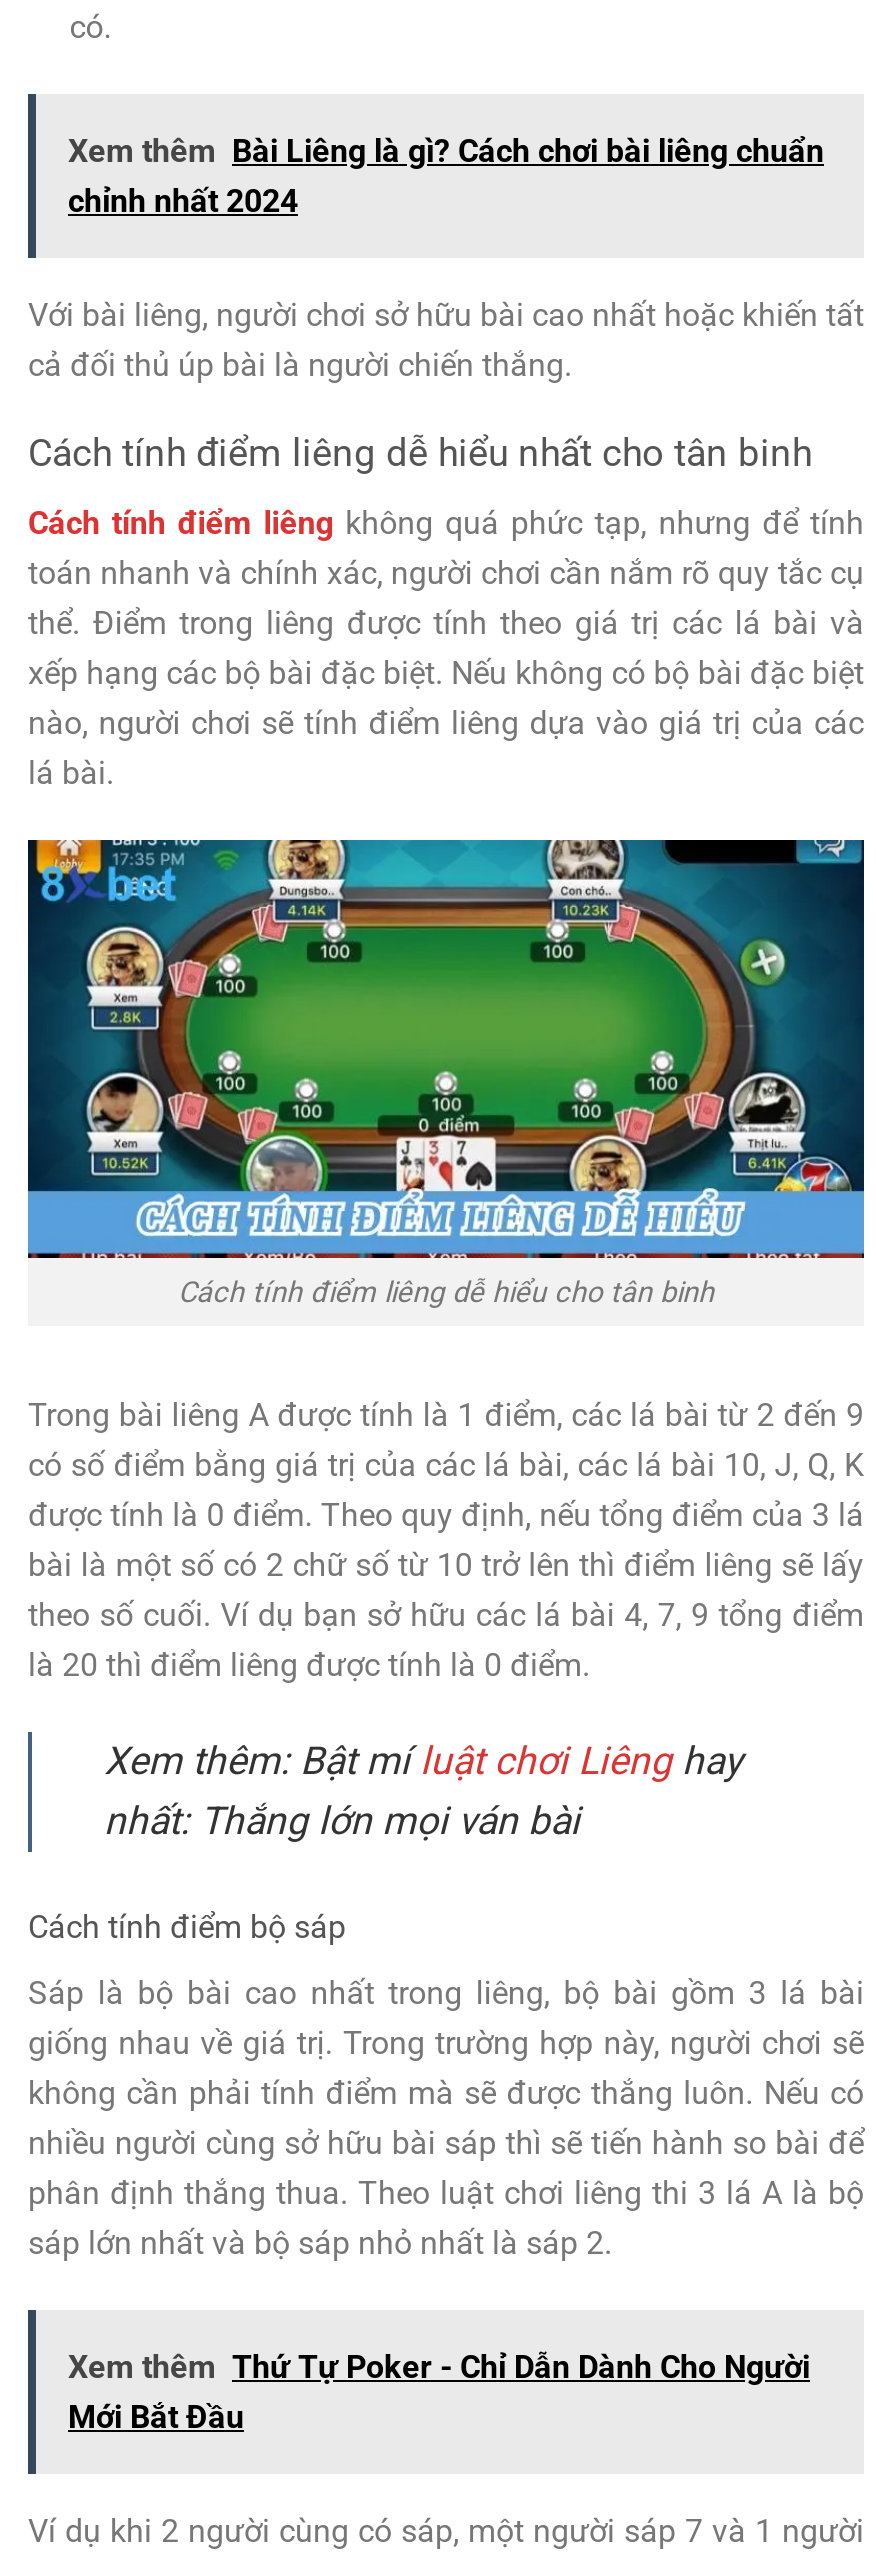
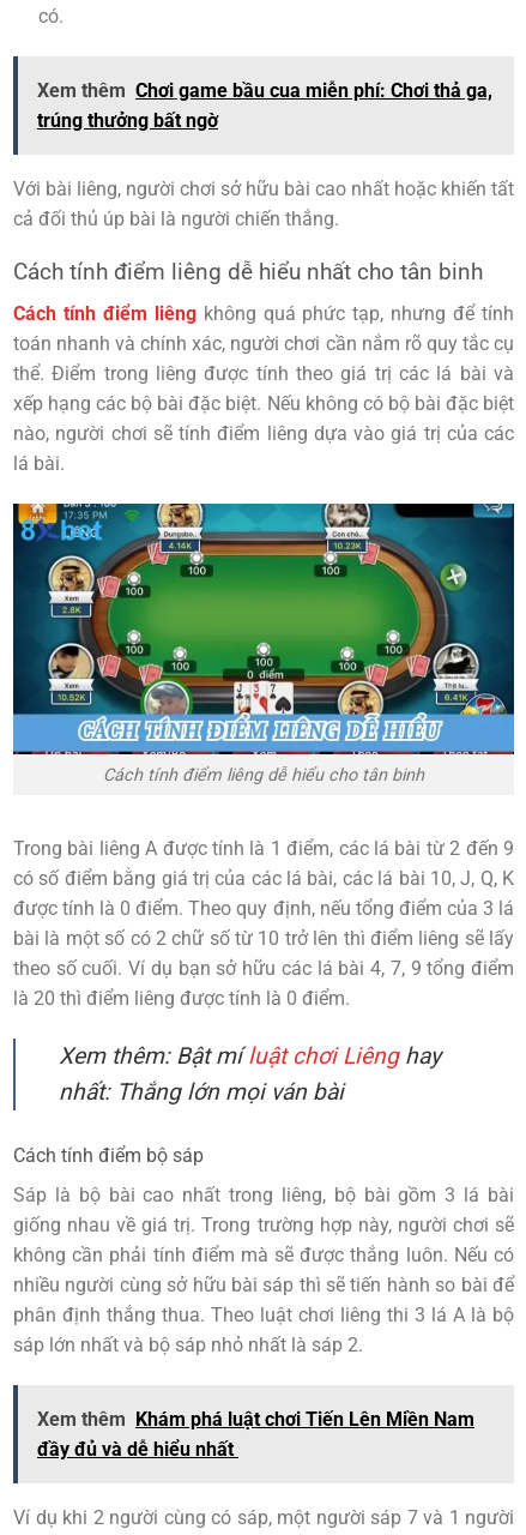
- Xem thêm Bài Liêng là gì? Cách chơi bài liêng chuẩn
- chỉnh nhất 2024
+ Xem thêm Chơi game bầu cua miễn phí: Chơi thả ga,
+ trúng thưởng bất ngờ

- Xem thêm Thứ Tự Poker - Chỉ Dẫn Dành Cho Người
- Mới Bắt Đầu
+ Xem thêm Khám phá luật chơi Tiến Lên Miền Nam
+ đầy đủ và dễ hiểu nhất
